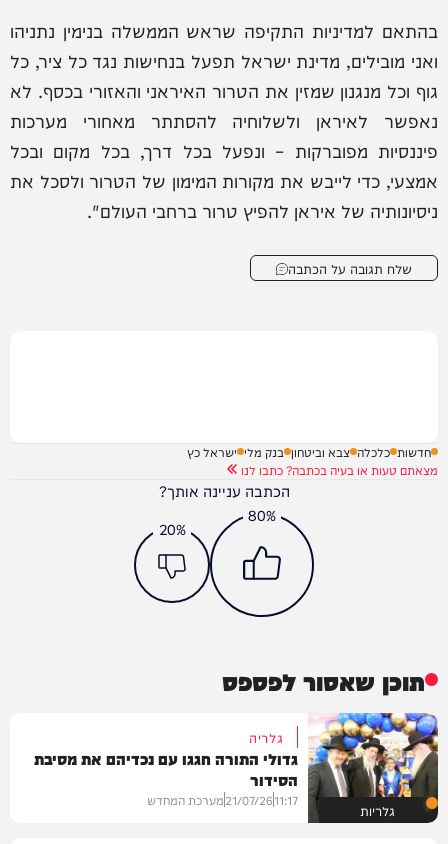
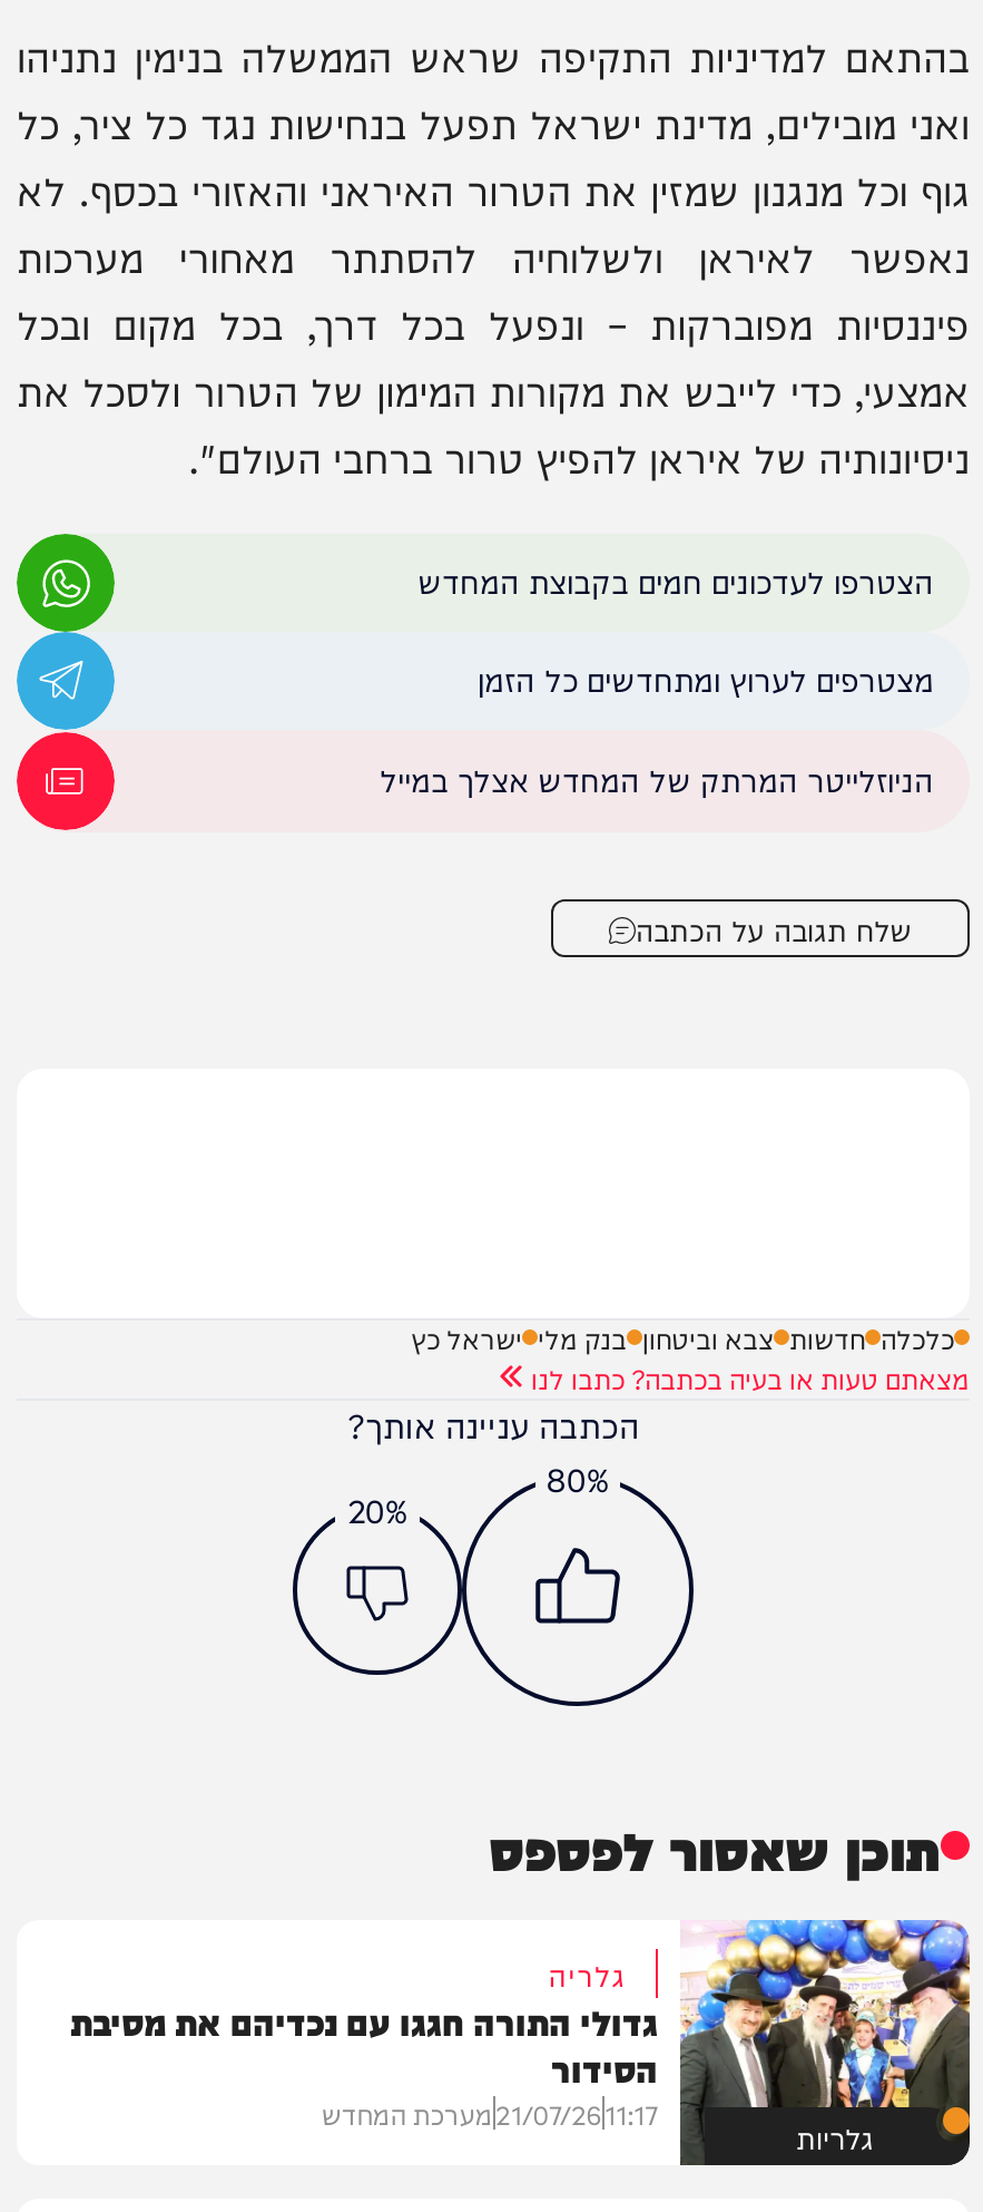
+ [image]

+ הצטרפו לעדכונים חמים בקבוצת המחדש
+ מצטרפים לערוץ ומתחדשים כל הזמן
+ הניוזלייטר המרתק של המחדש אצלך במייל

- חדשות כלכלה צבא וביטחון בנק מלי ישראל כץ
+ כלכלה חדשות צבא וביטחון בנק מלי ישראל כץ
